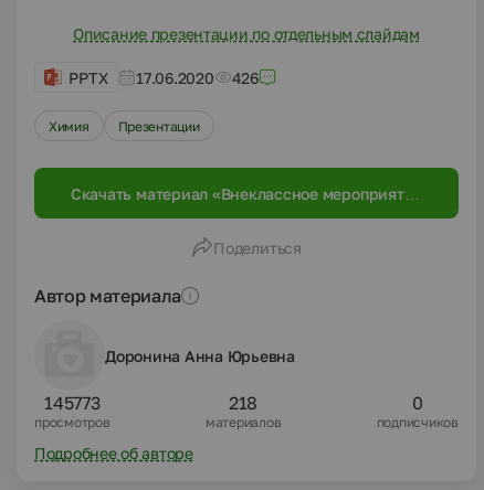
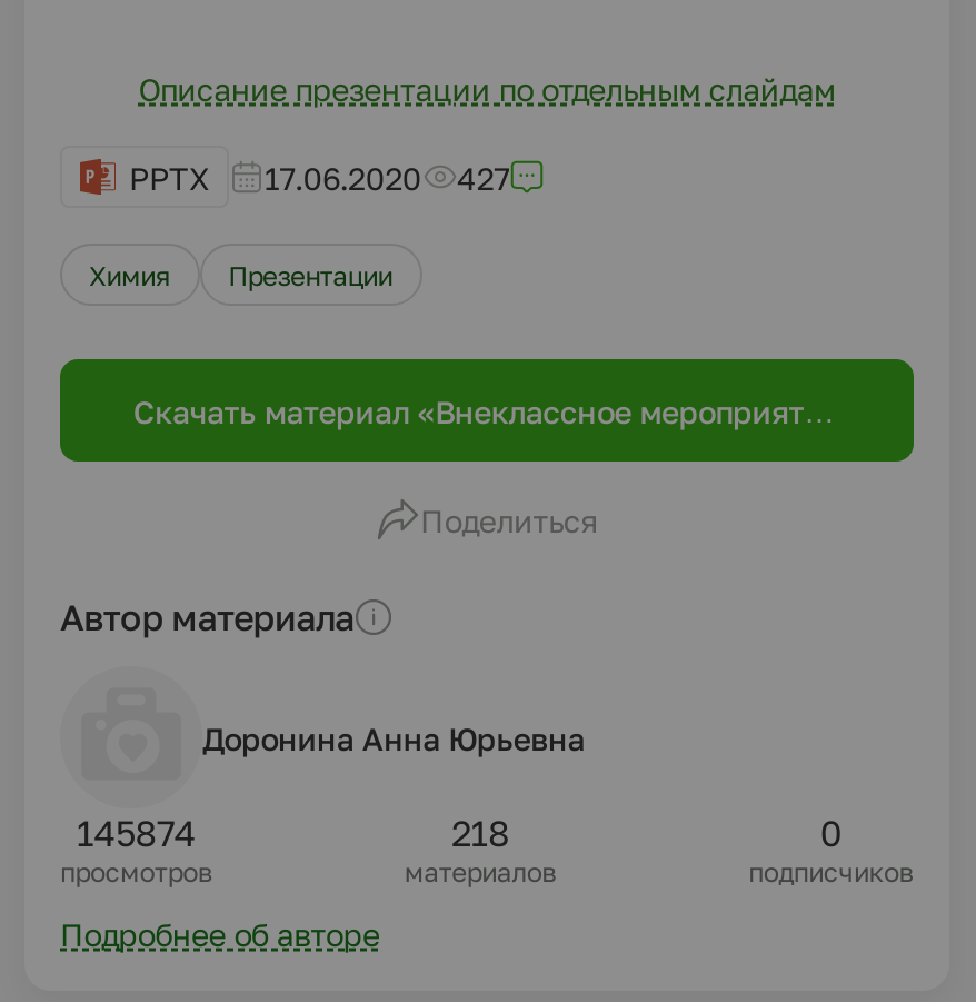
- PPTX 17.06.2020 426
+ PPTX 17.06.2020 427

- 145773
+ 145874
